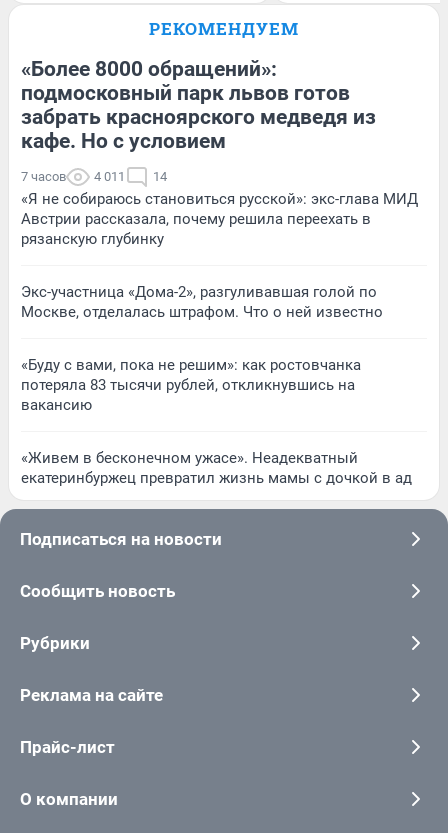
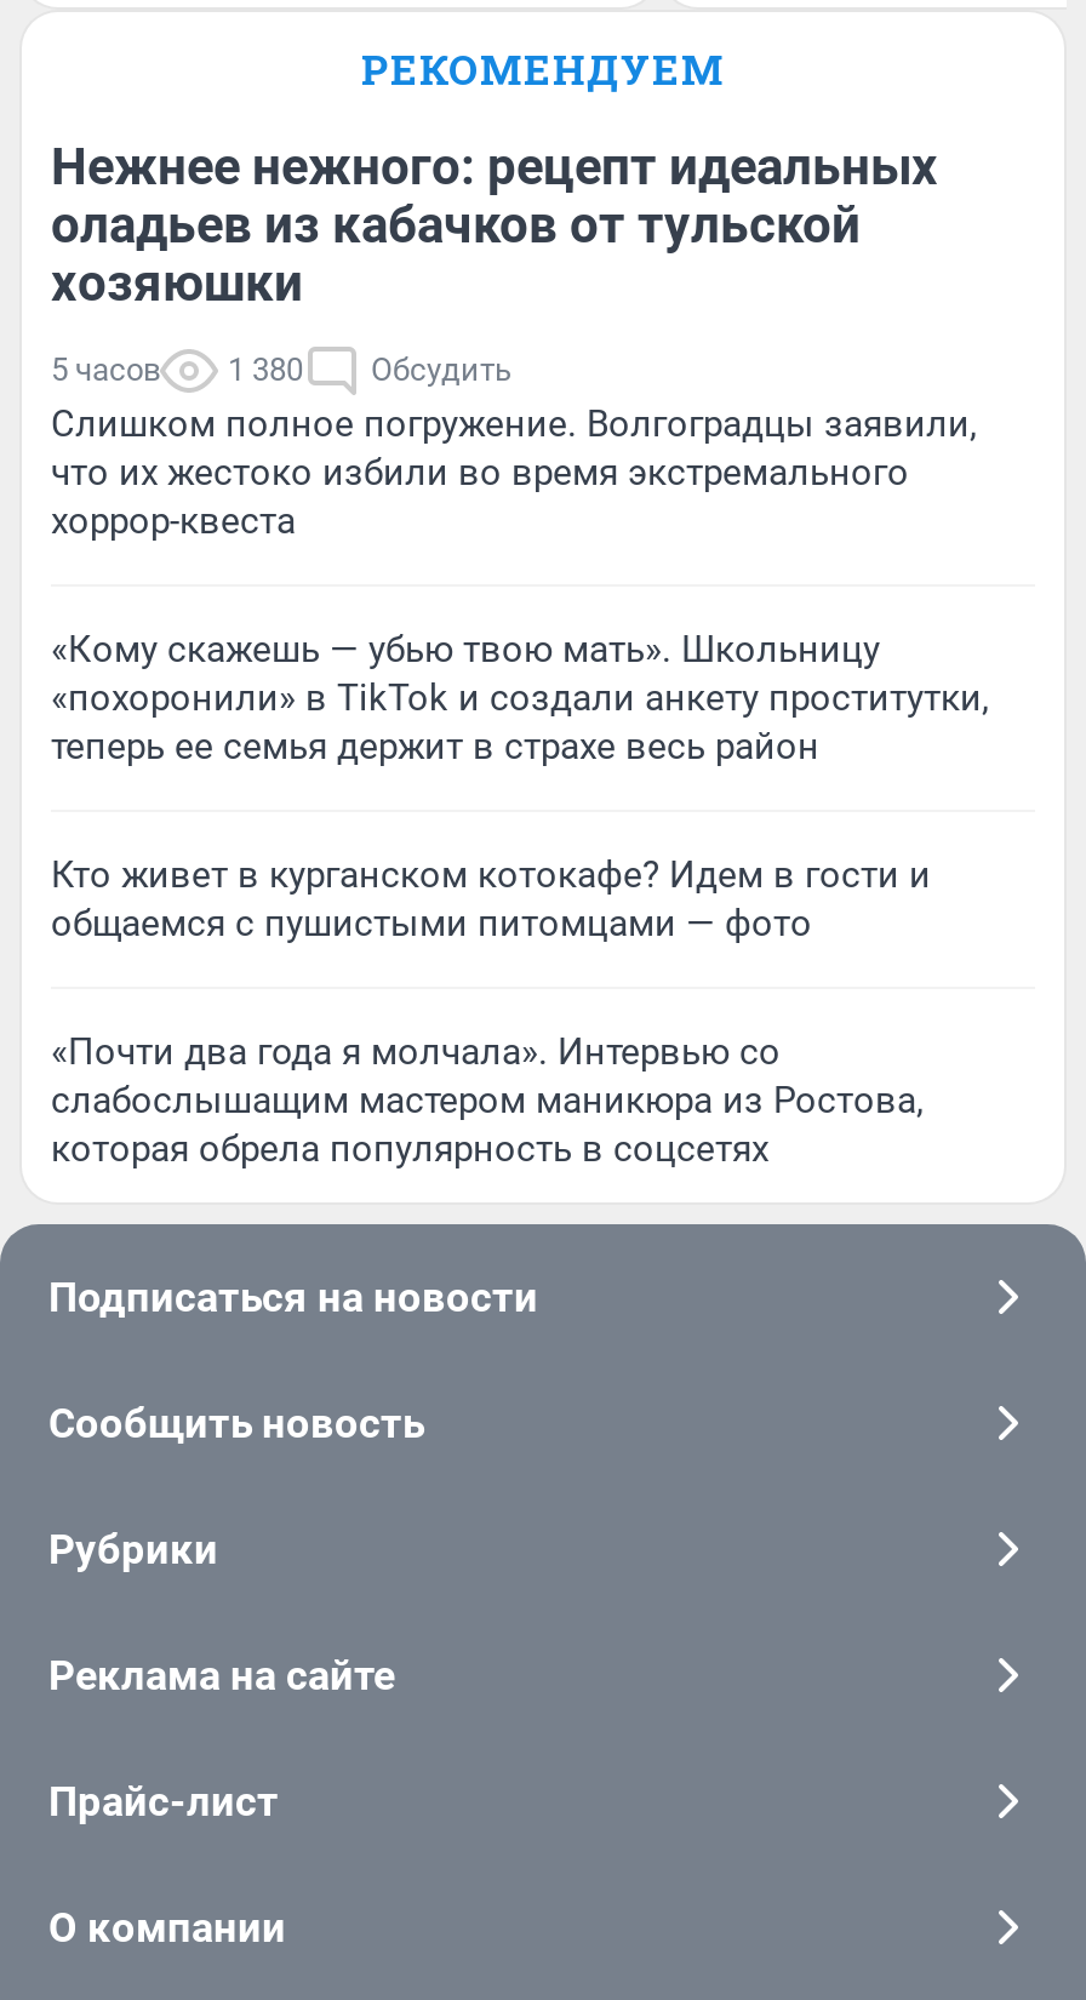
- «Более 8000 обращений»:
- подмосковный парк львов готов
- забрать красноярского медведя из
- кафе. Но с условием
+ Нежнее нежного: рецепт идеальных
+ оладьев из кабачков от тульской
+ хозяюшки

- 7 часов
- 4 011
- 14
- «Я не собираюсь становиться русской»: экс-глава МИД
- Австрии рассказала, почему решила переехать в
- рязанскую глубинку
+ 5 часов
+ 1 380
+ Обсудить
+ Слишком полное погружение. Волгоградцы заявили,
+ что их жестоко избили во время экстремального
+ хоррор-квеста

- Экс-участница «Дома-2», разгуливавшая голой по
- Москве, отделалась штрафом. Что о ней известно
+ «Кому скажешь — убью твою мать». Школьницу
+ «похоронили» в TikTok и создали анкету проститутки,
+ теперь ее семья держит в страхе весь район

- «Буду с вами, пока не решим»: как ростовчанка
- потеряла 83 тысячи рублей, откликнувшись на
- вакансию
+ Кто живет в курганском котокафе? Идем в гости и
+ общаемся с пушистыми питомцами — фото

- «Живем в бесконечном ужасе». Неадекватный
- екатеринбуржец превратил жизнь мамы с дочкой в ад
+ «Почти два года я молчала». Интервью со
+ слабослышащим мастером маникюра из Ростова,
+ которая обрела популярность в соцсетях
